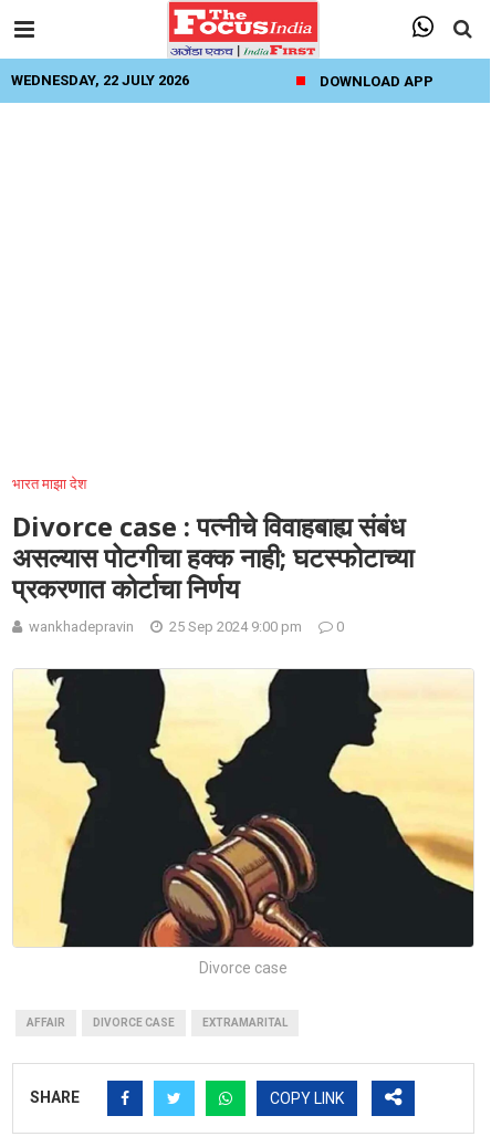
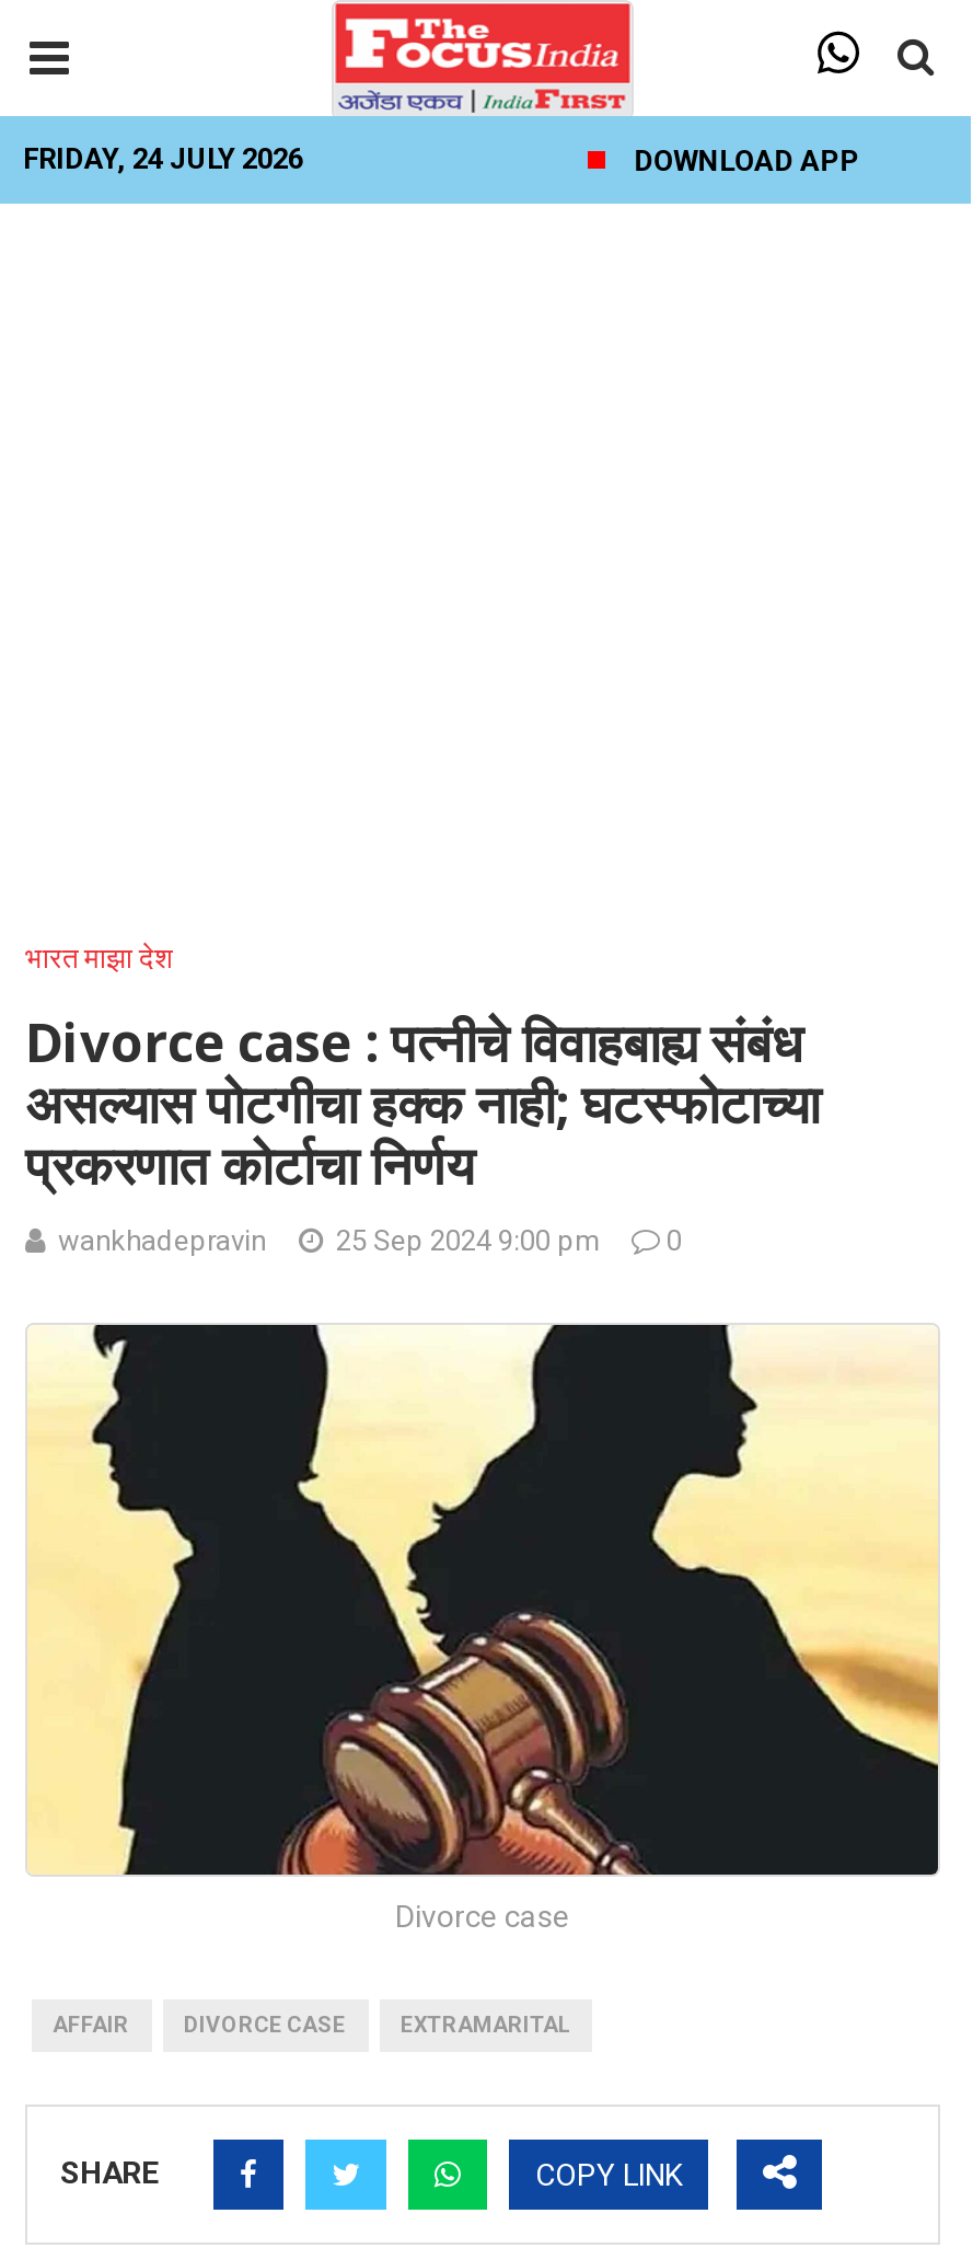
- WEDNESDAY, 22 JULY 2026
+ FRIDAY, 24 JULY 2026
